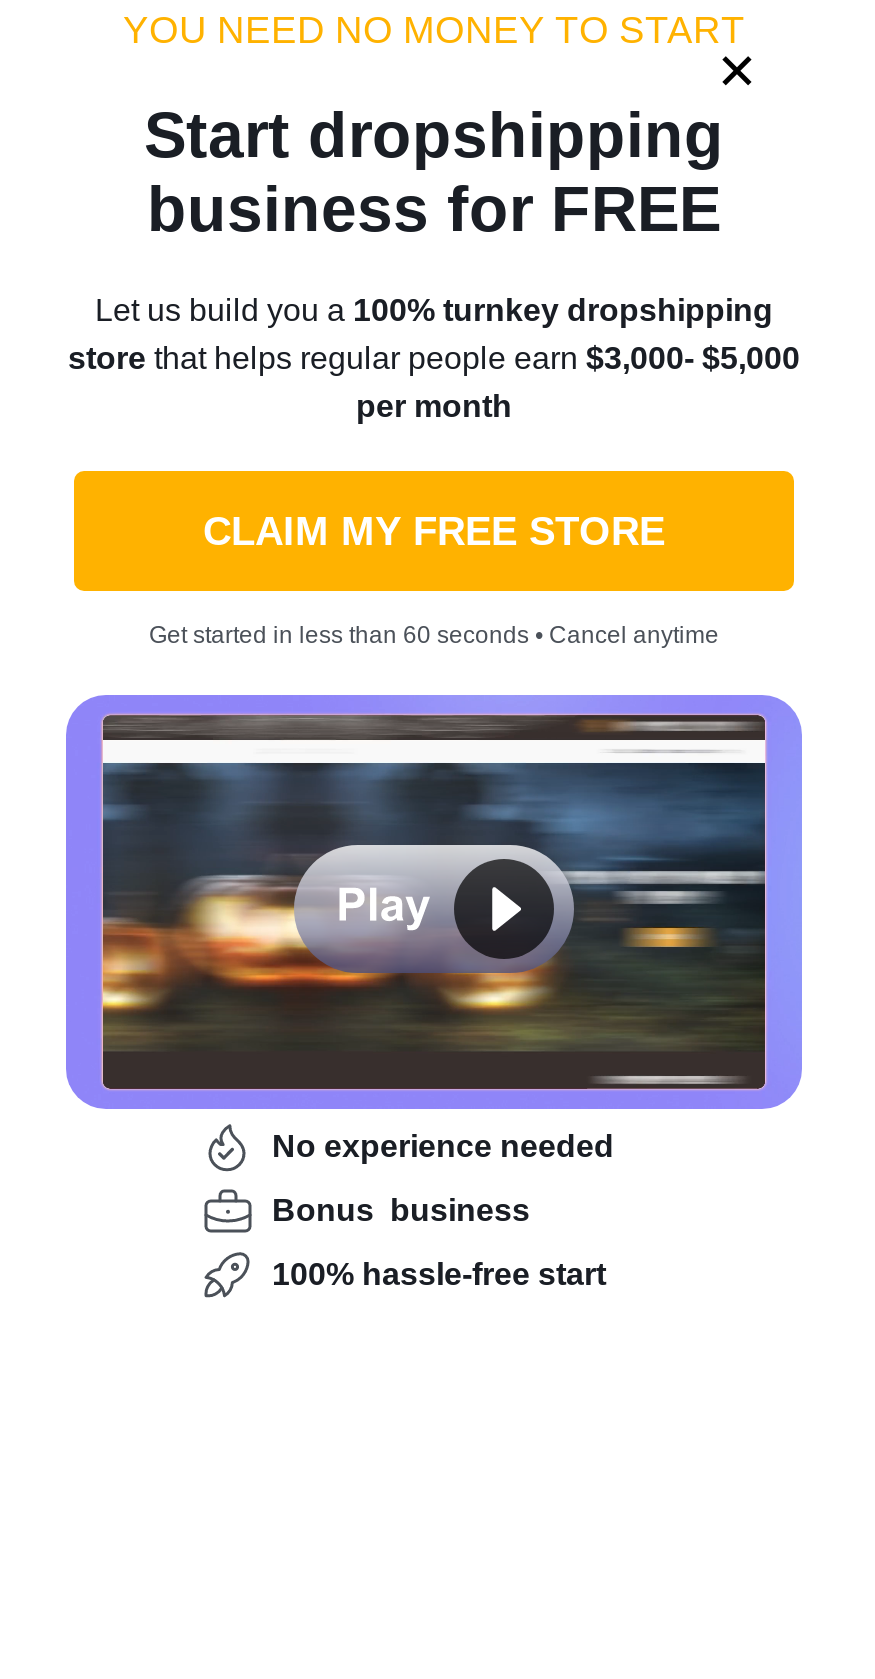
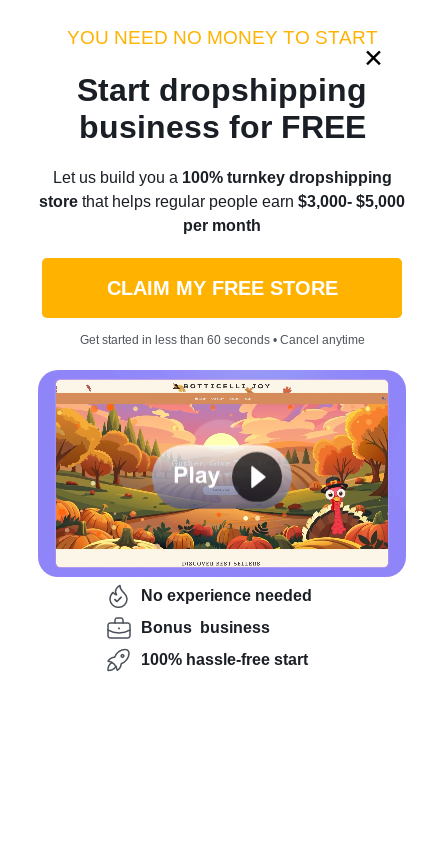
- [image]
+ [image]
